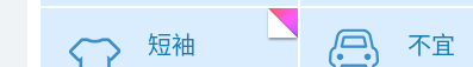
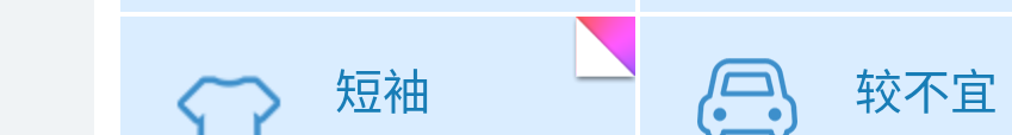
- 不宜
+ 较不宜
